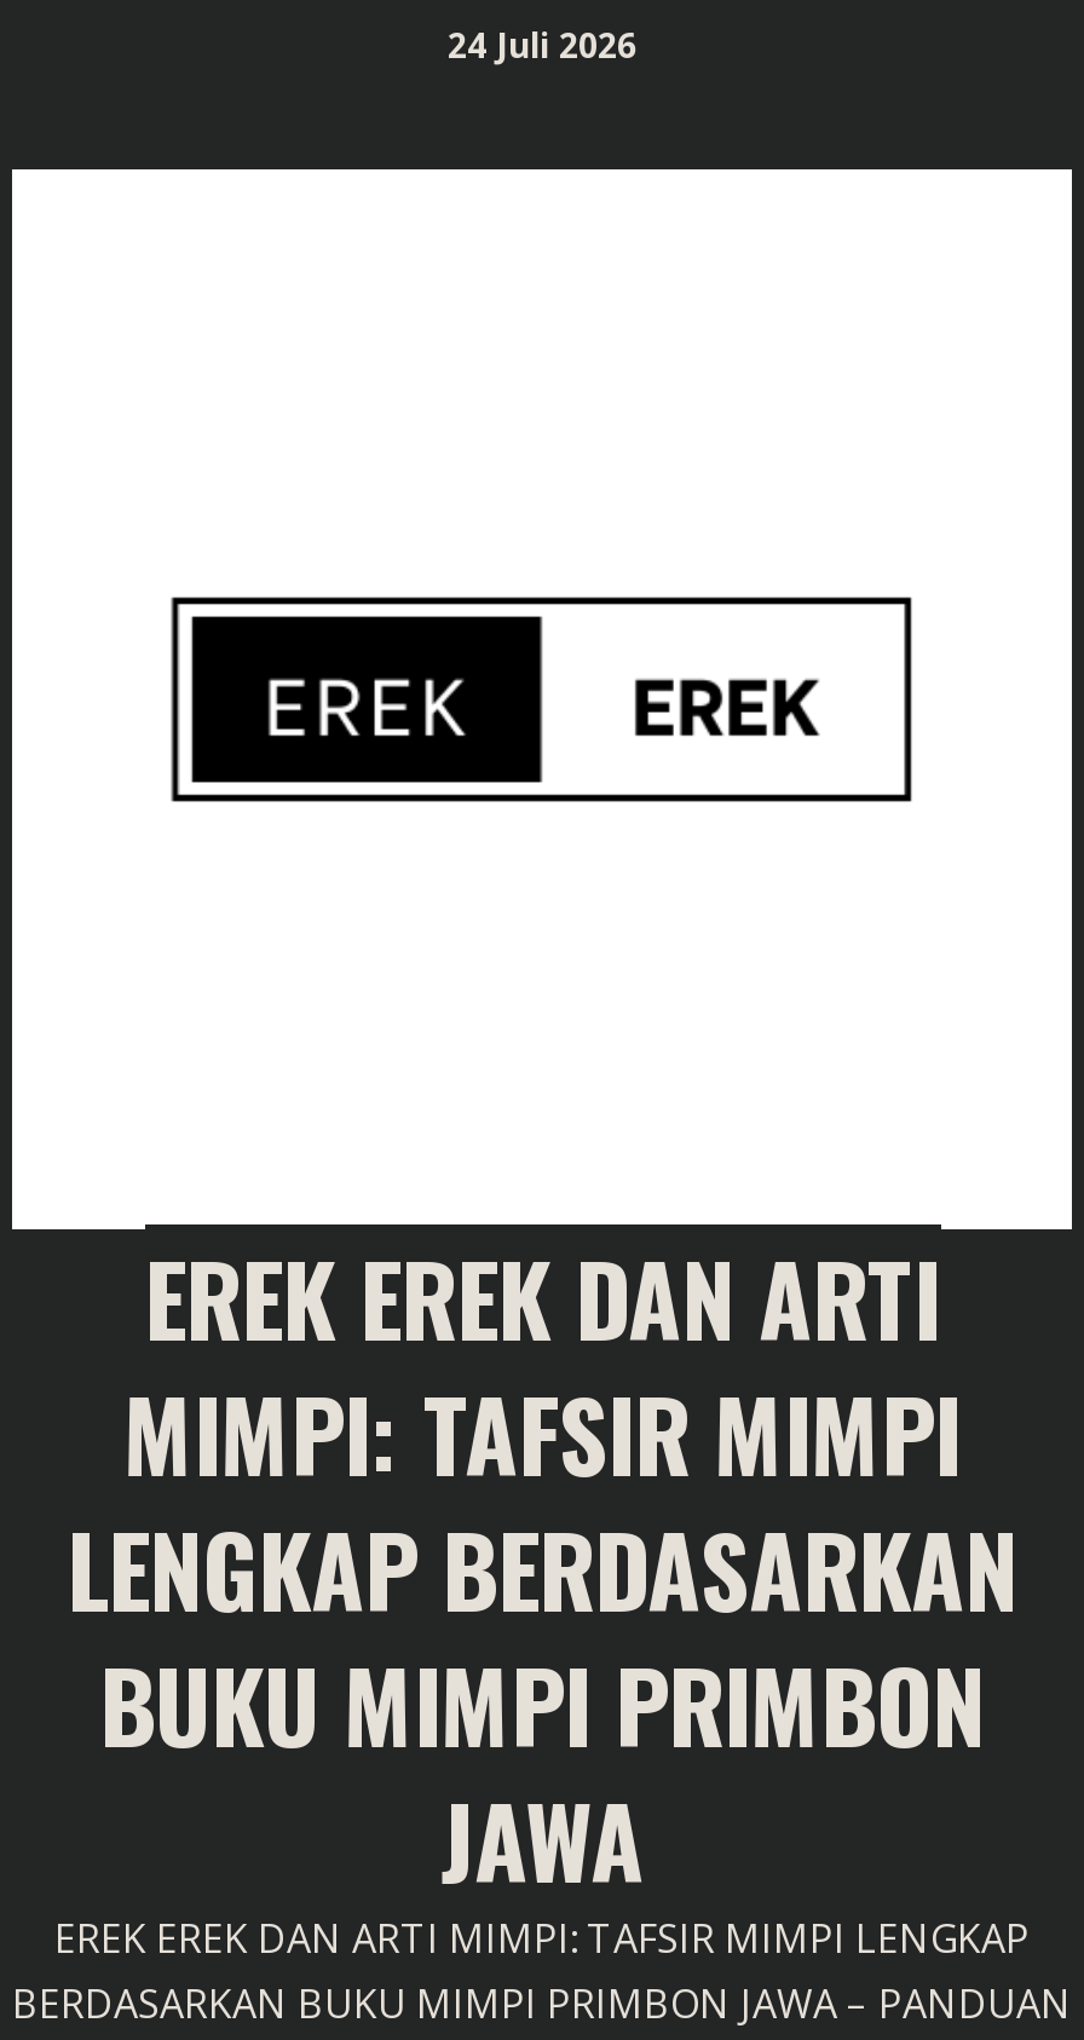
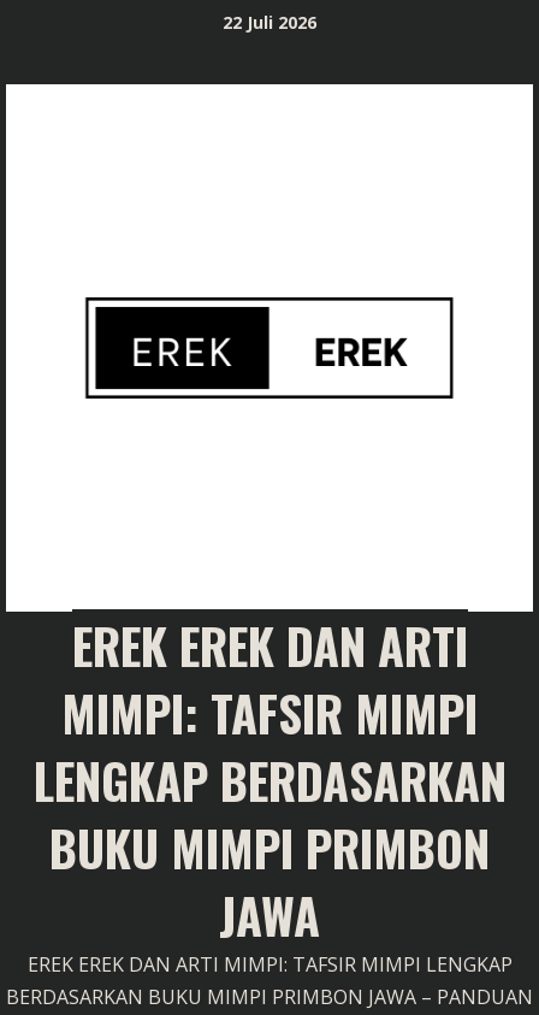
- 24 Juli 2026
+ 22 Juli 2026
